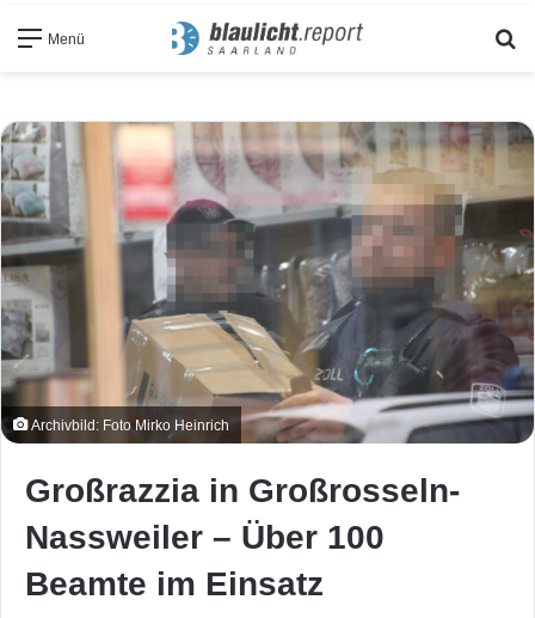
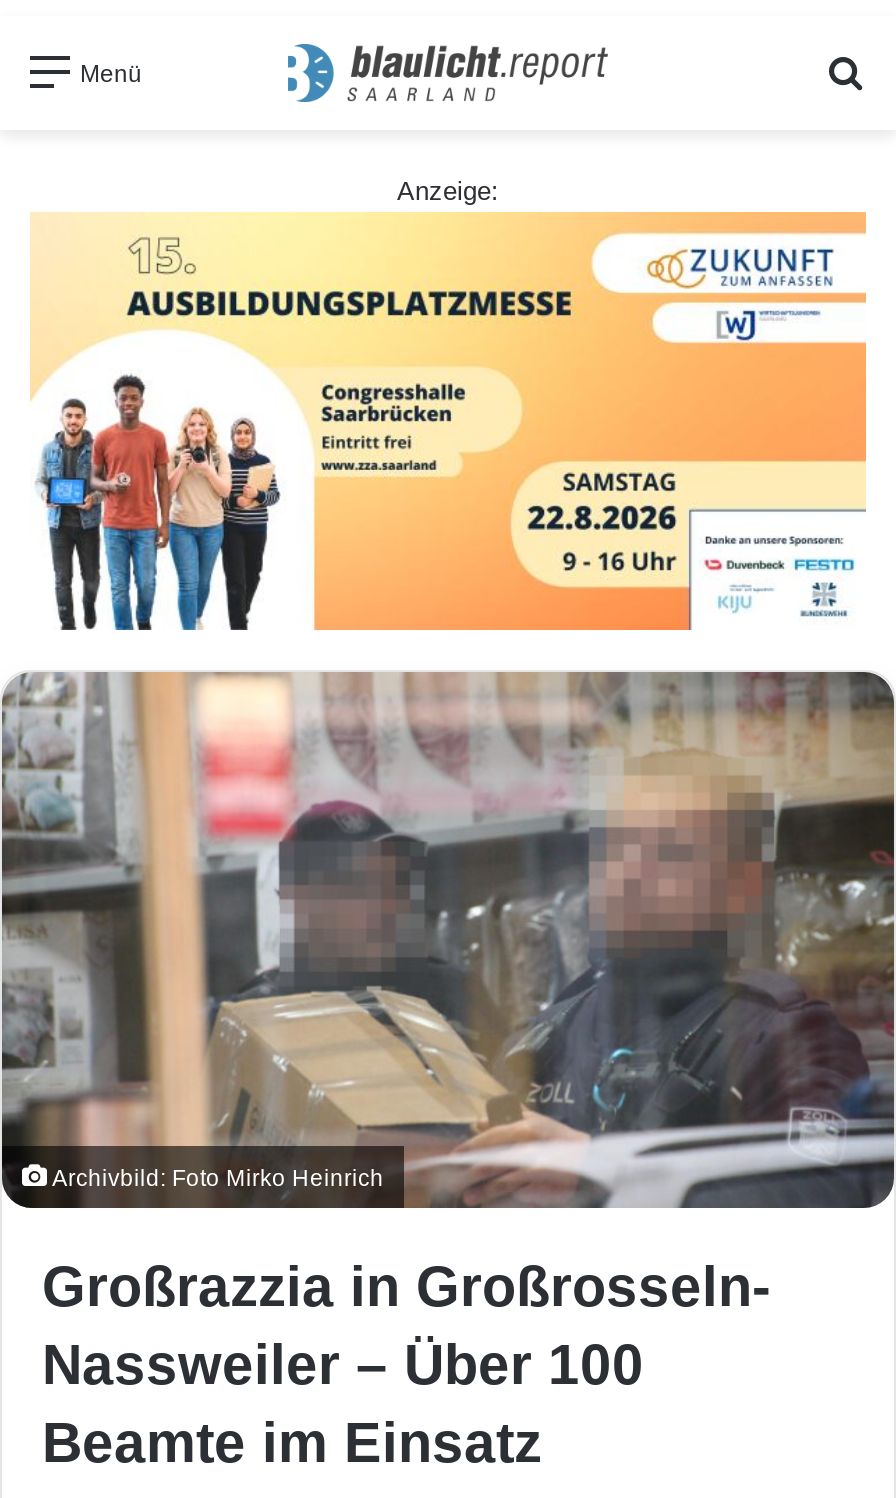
+ [image]

+ Anzeige:
